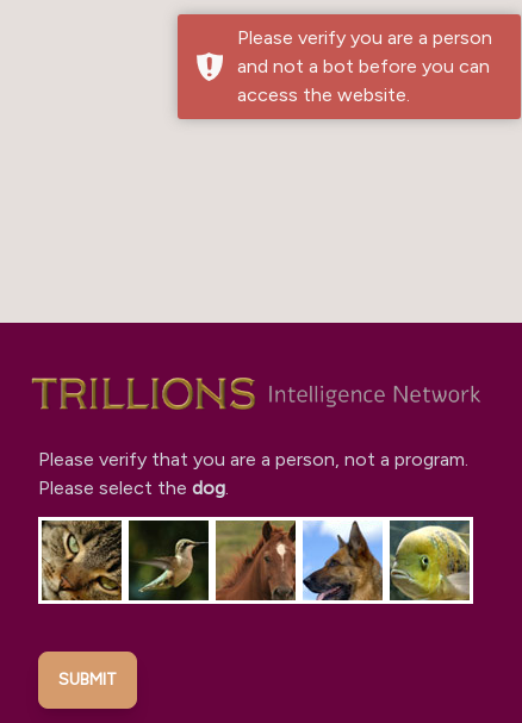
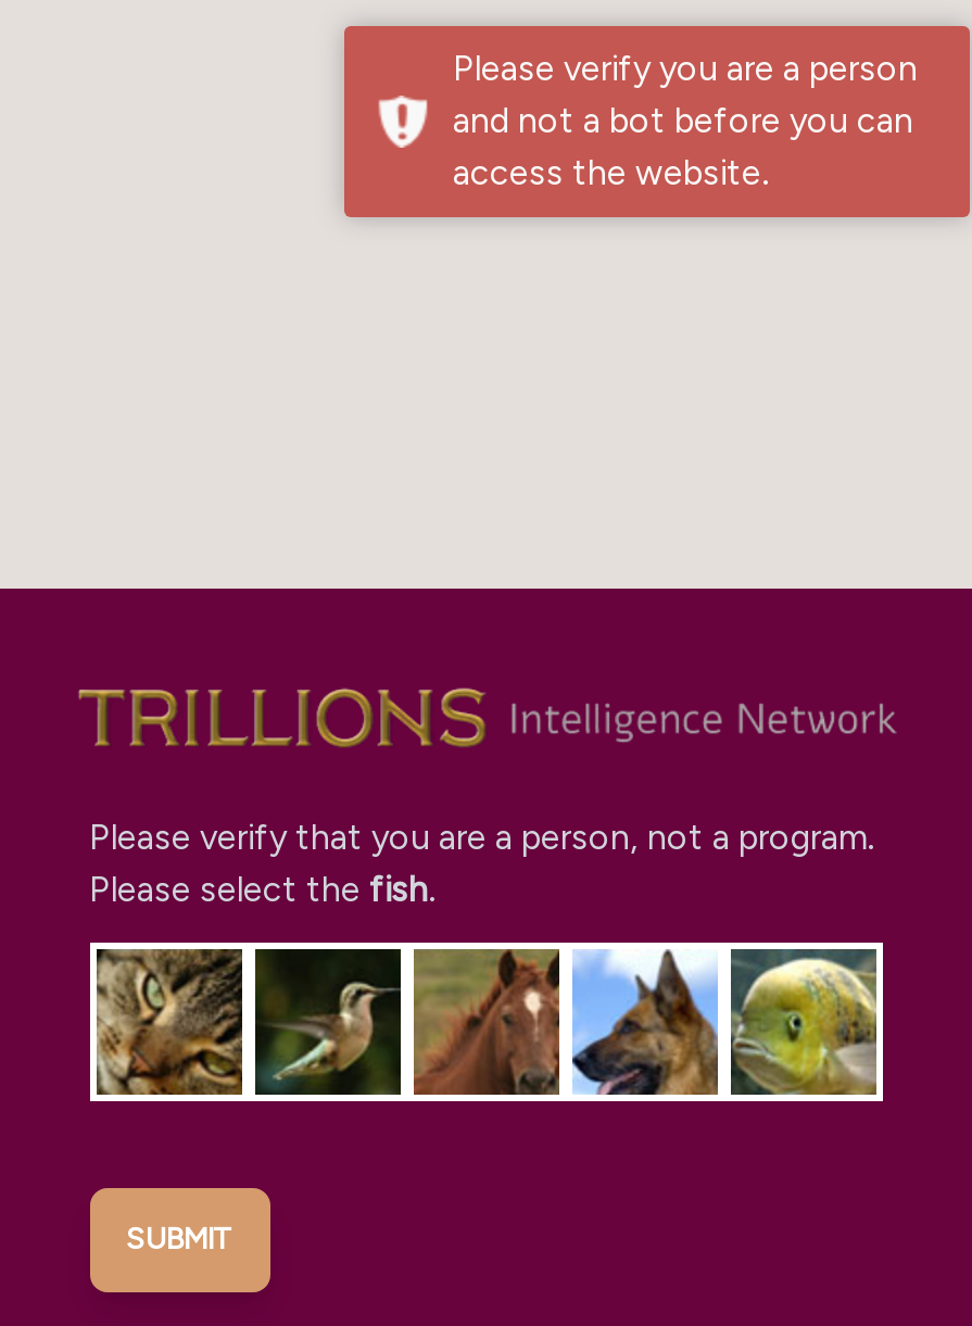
- Please select the dog.
+ Please select the fish.
